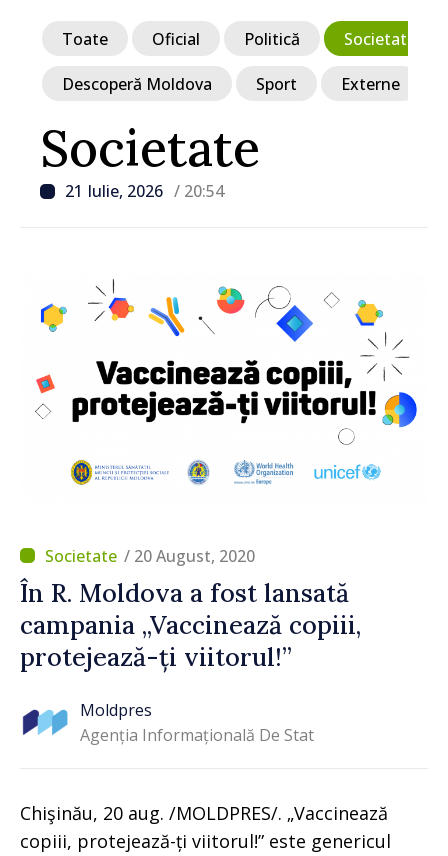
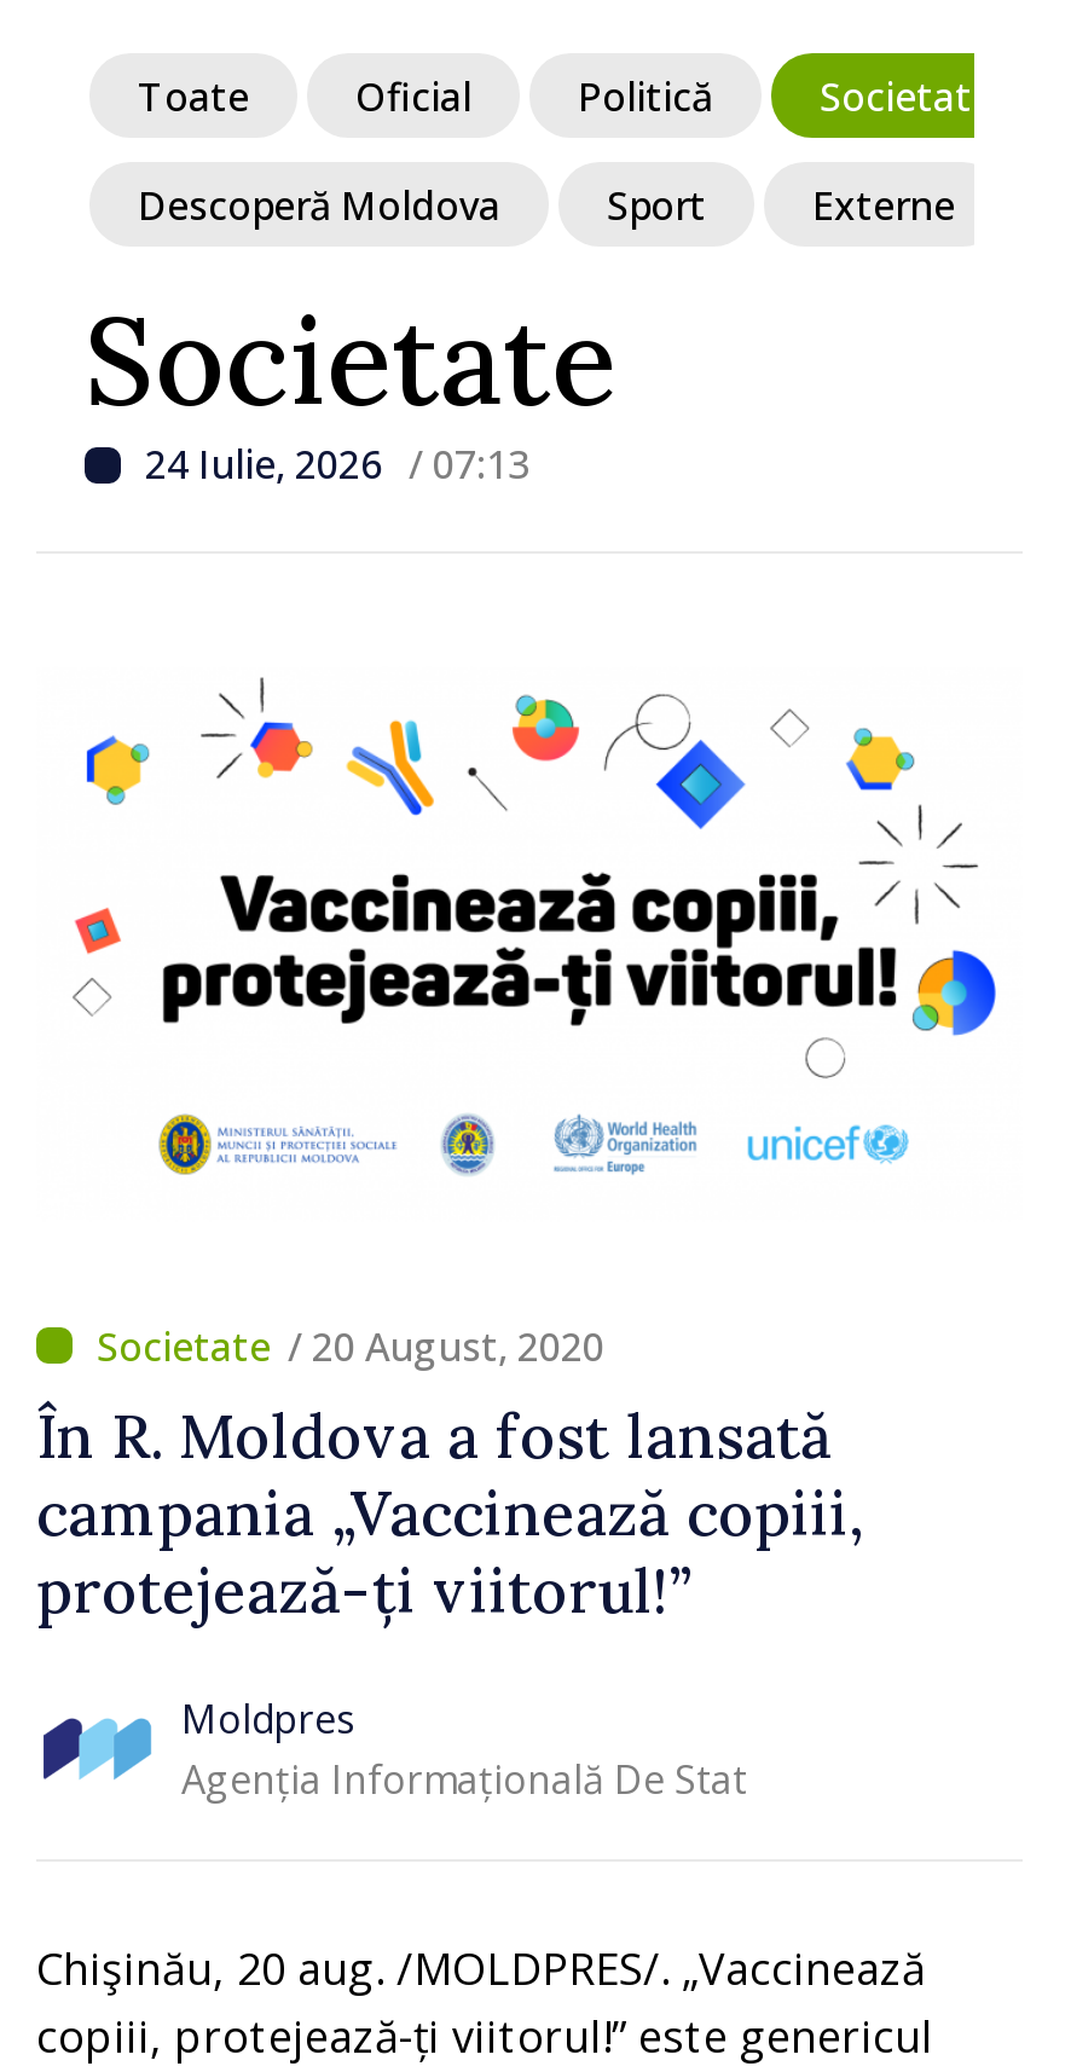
- 21 Iulie, 2026 / 20:54
+ 24 Iulie, 2026 / 07:13
